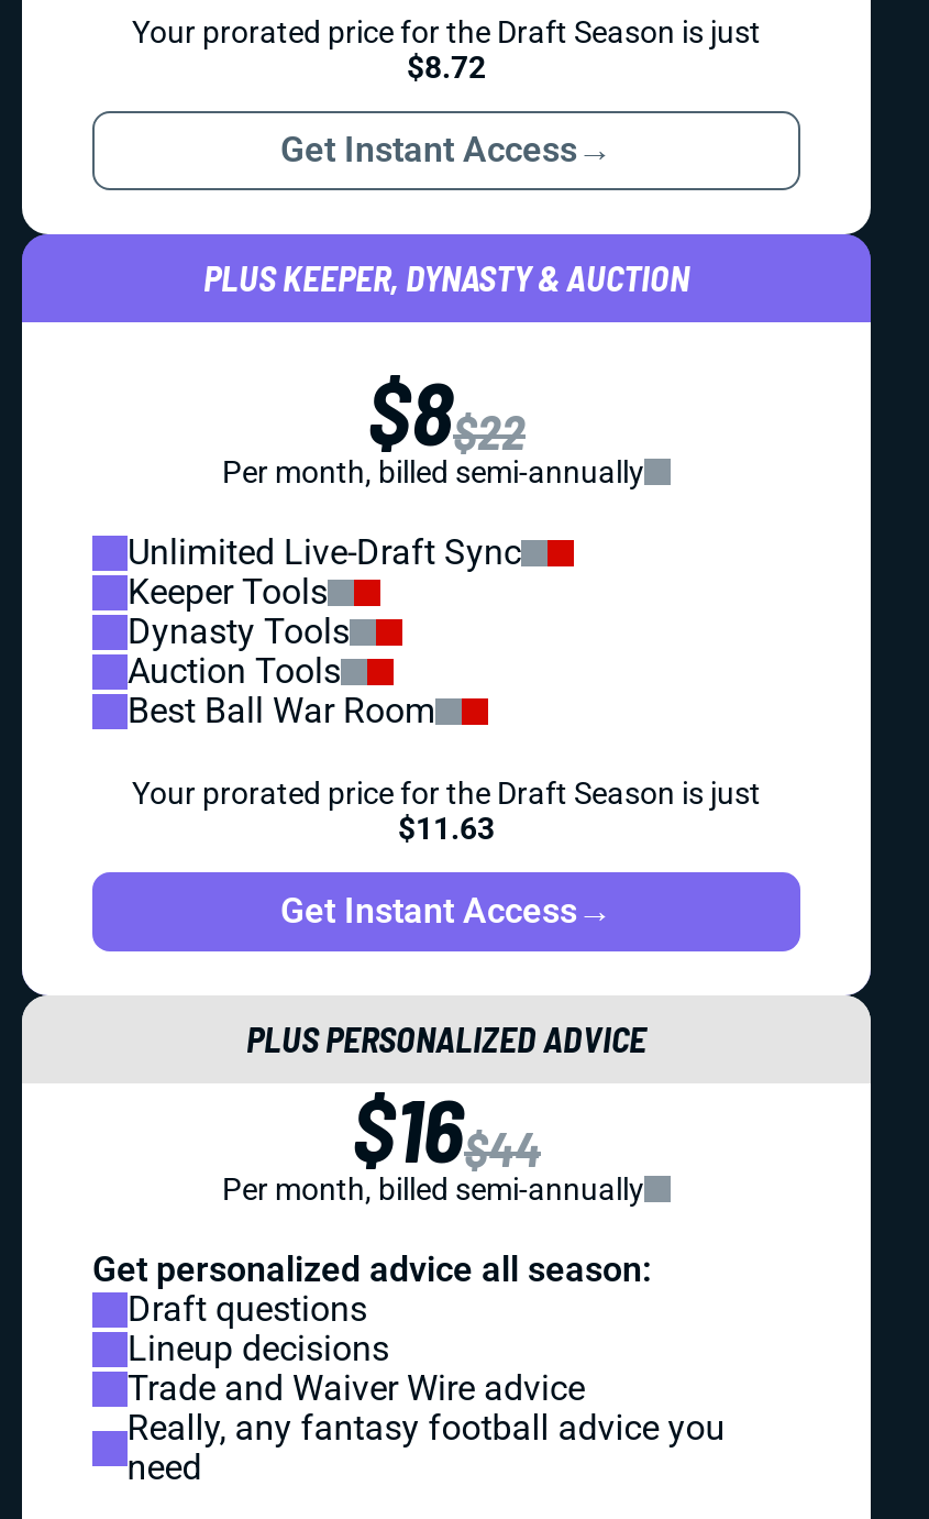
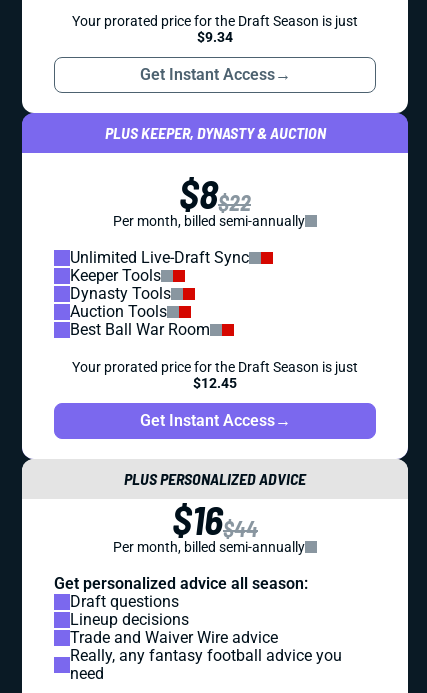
- $8.72
+ $9.34

- $11.63
+ $12.45
